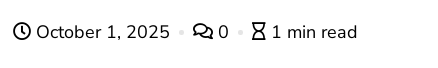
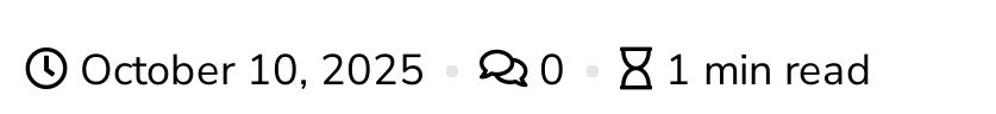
- October 1, 2025 0 1 min read
+ October 10, 2025 0 1 min read
